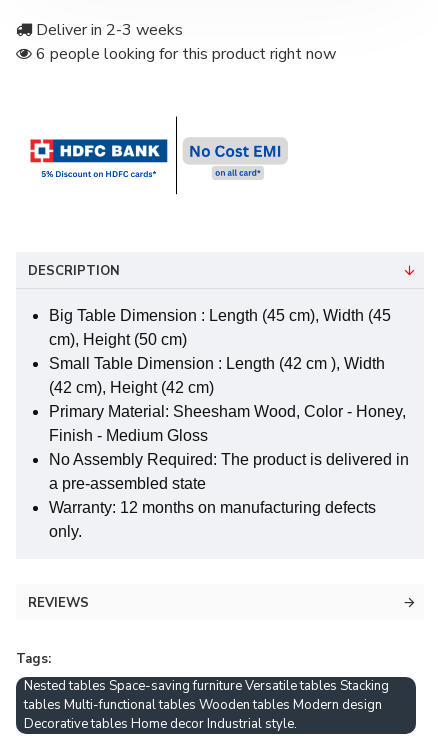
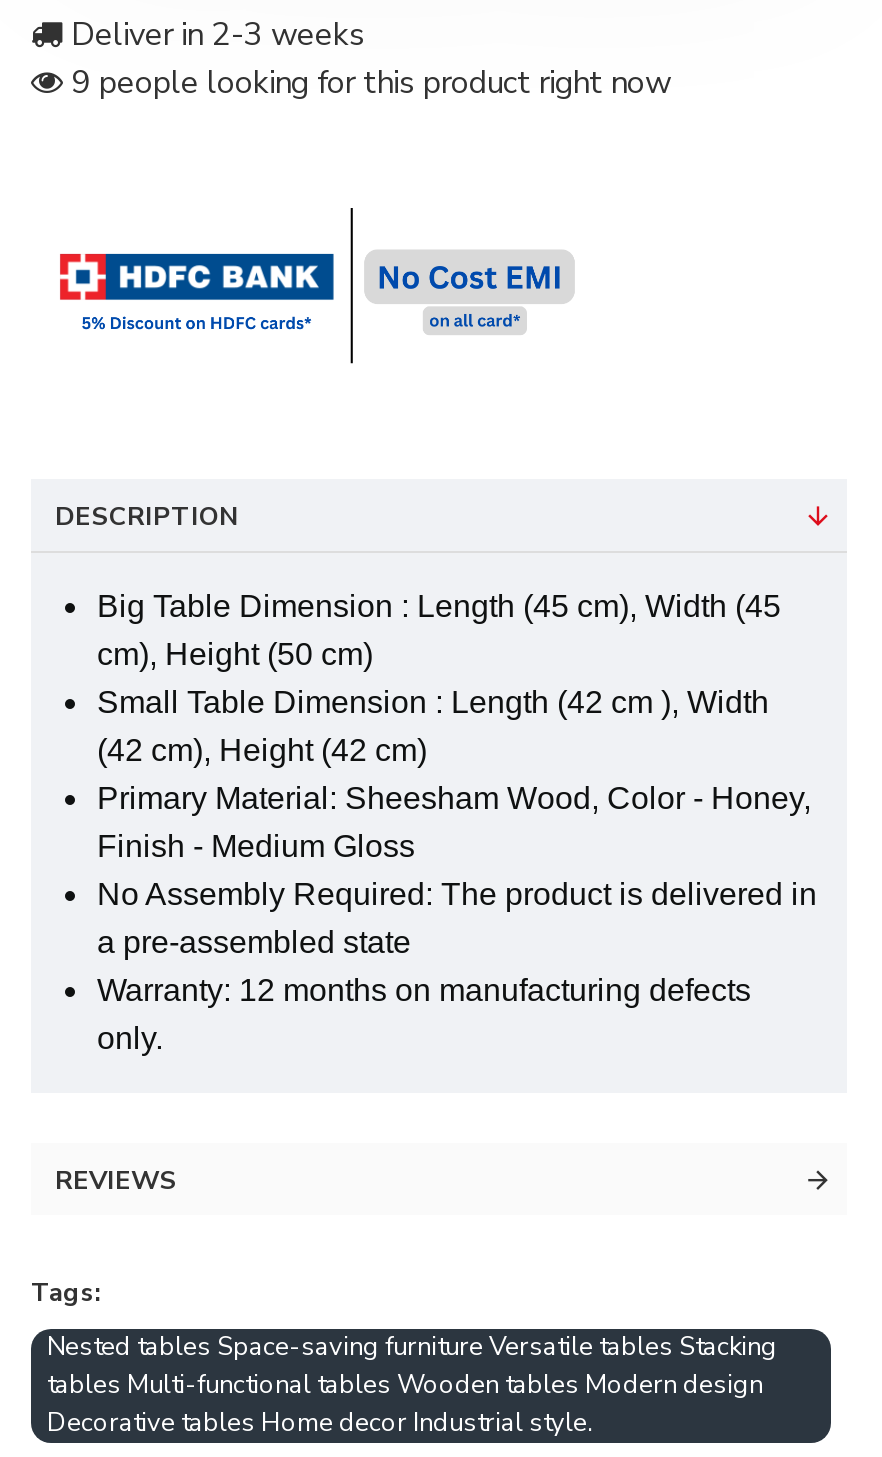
- 6 people looking for this product right now
+ 9 people looking for this product right now
